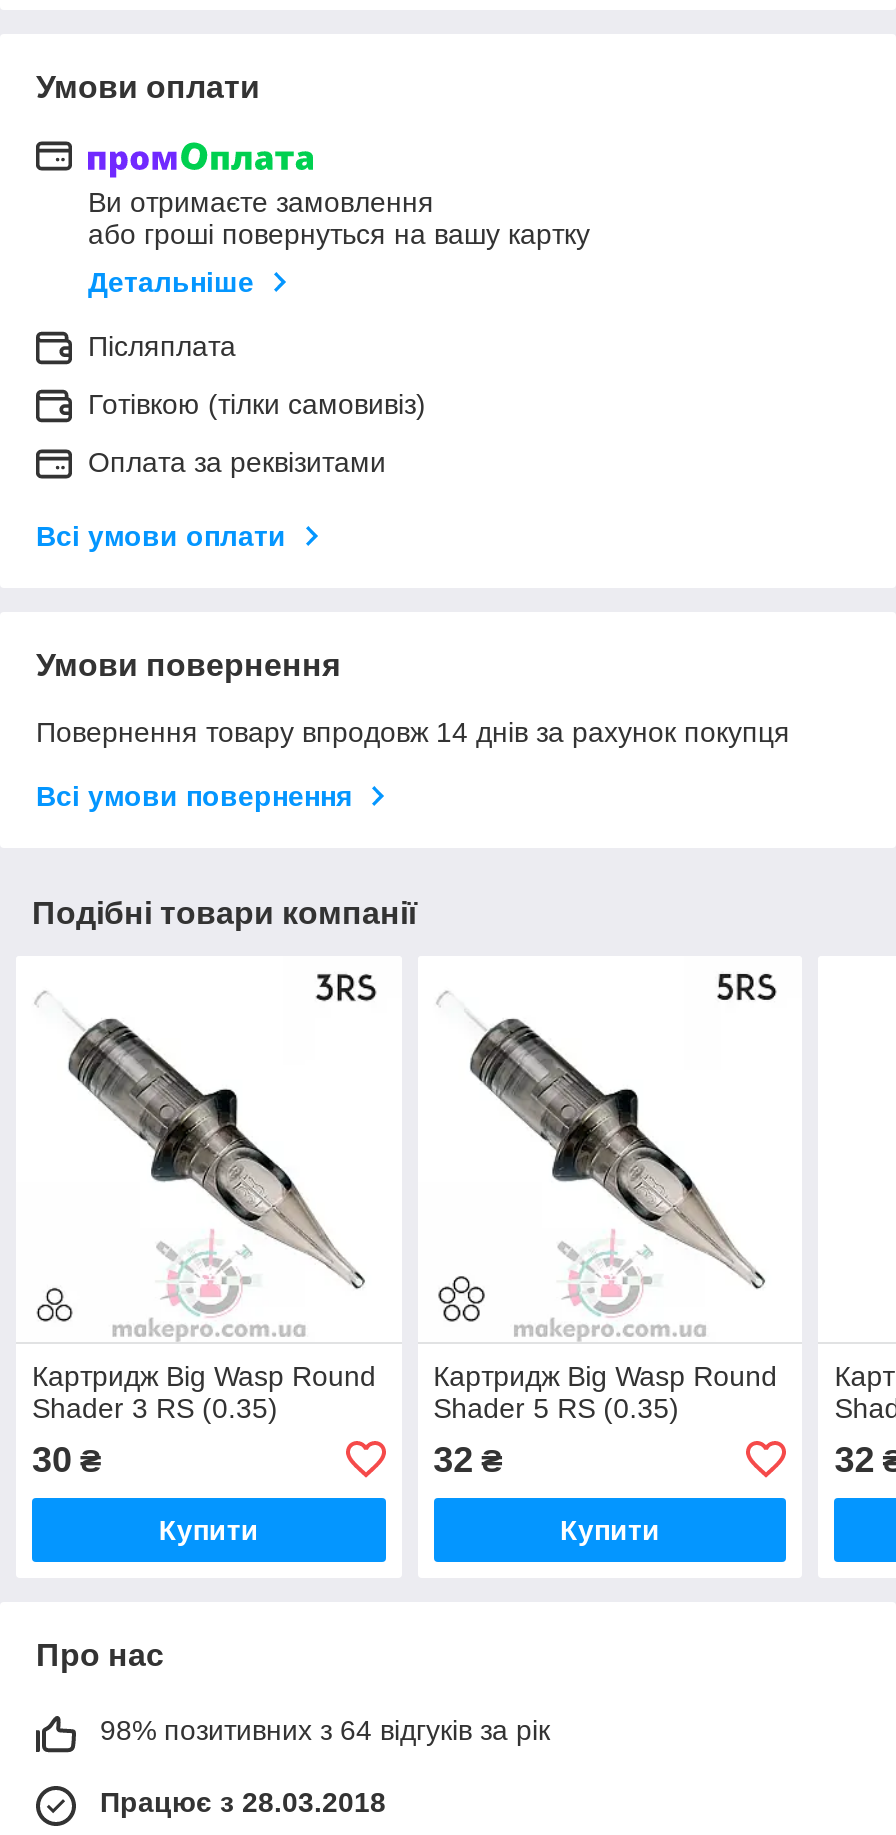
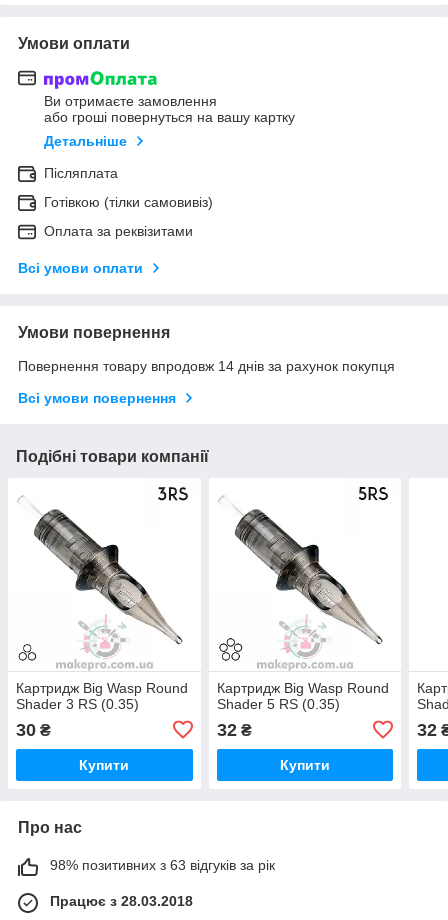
- 98% позитивних з 64 відгуків за рік
+ 98% позитивних з 63 відгуків за рік
